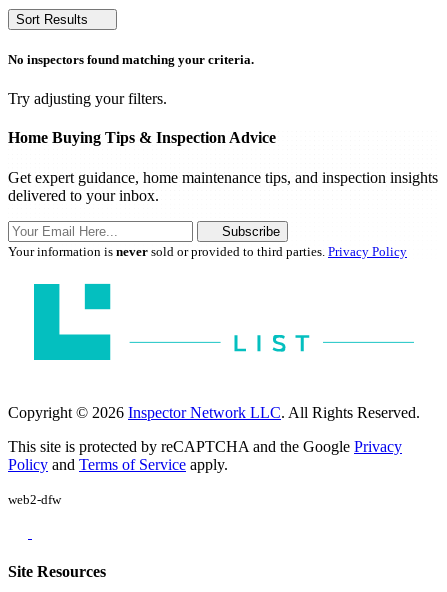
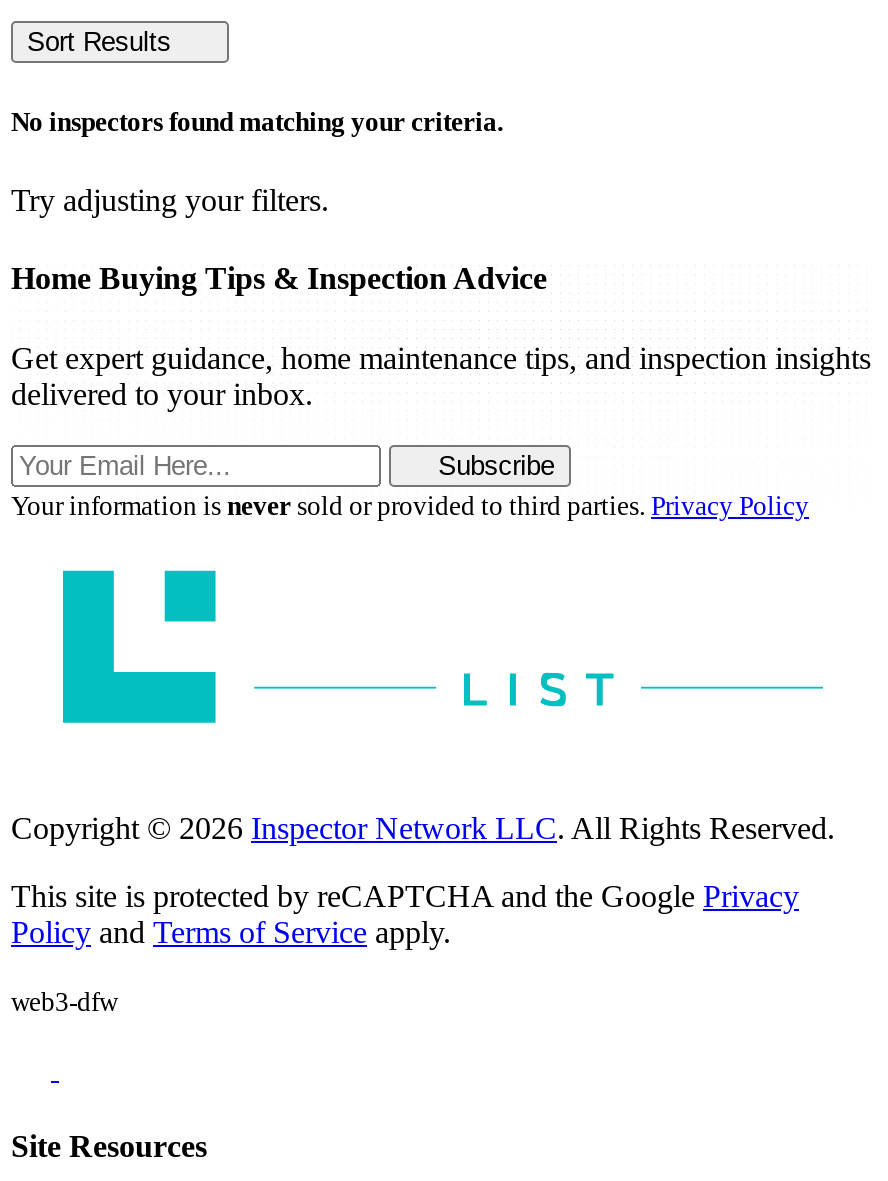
- web2-dfw
+ web3-dfw
